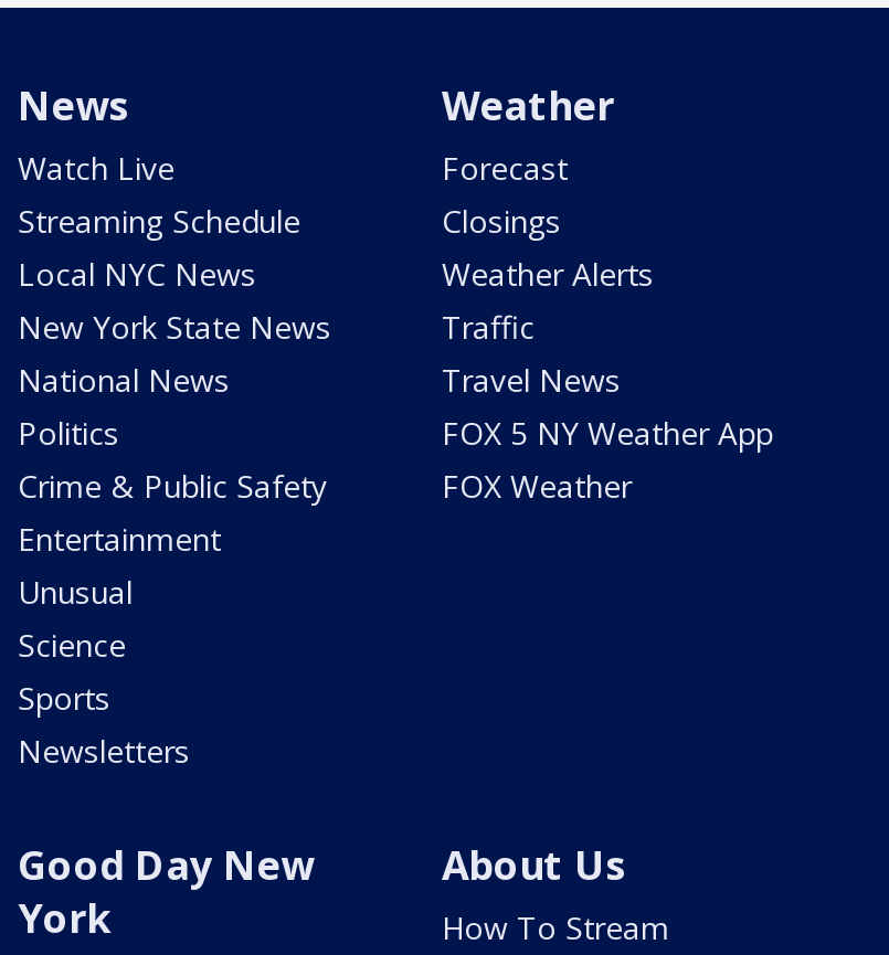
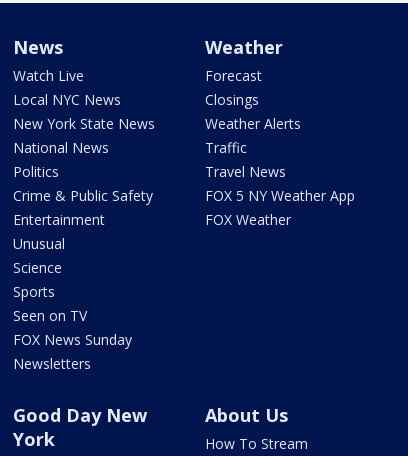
- Streaming Schedule

moved up: Local NYC News | New York State News | National News | ... | Science | Sports

+ Seen on TV
+ FOX News Sunday
